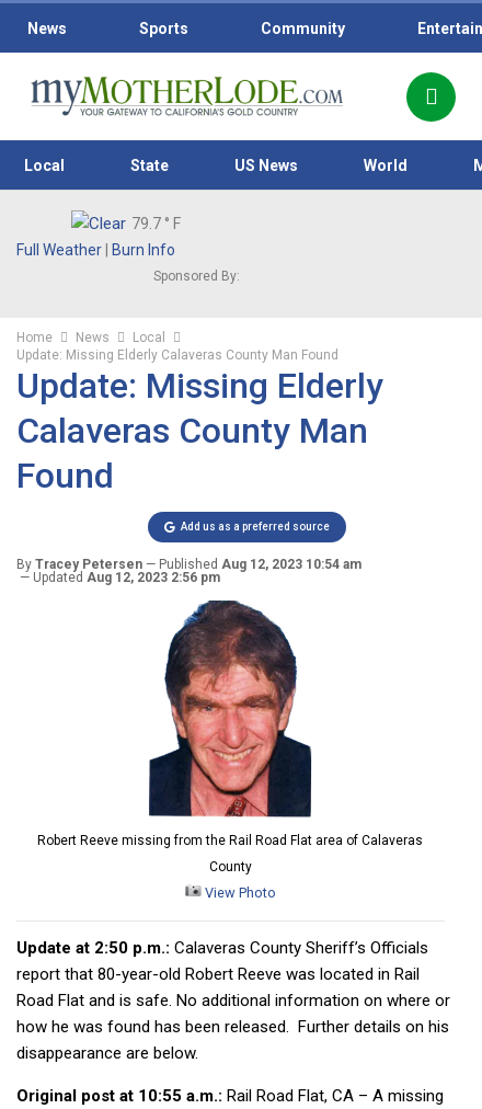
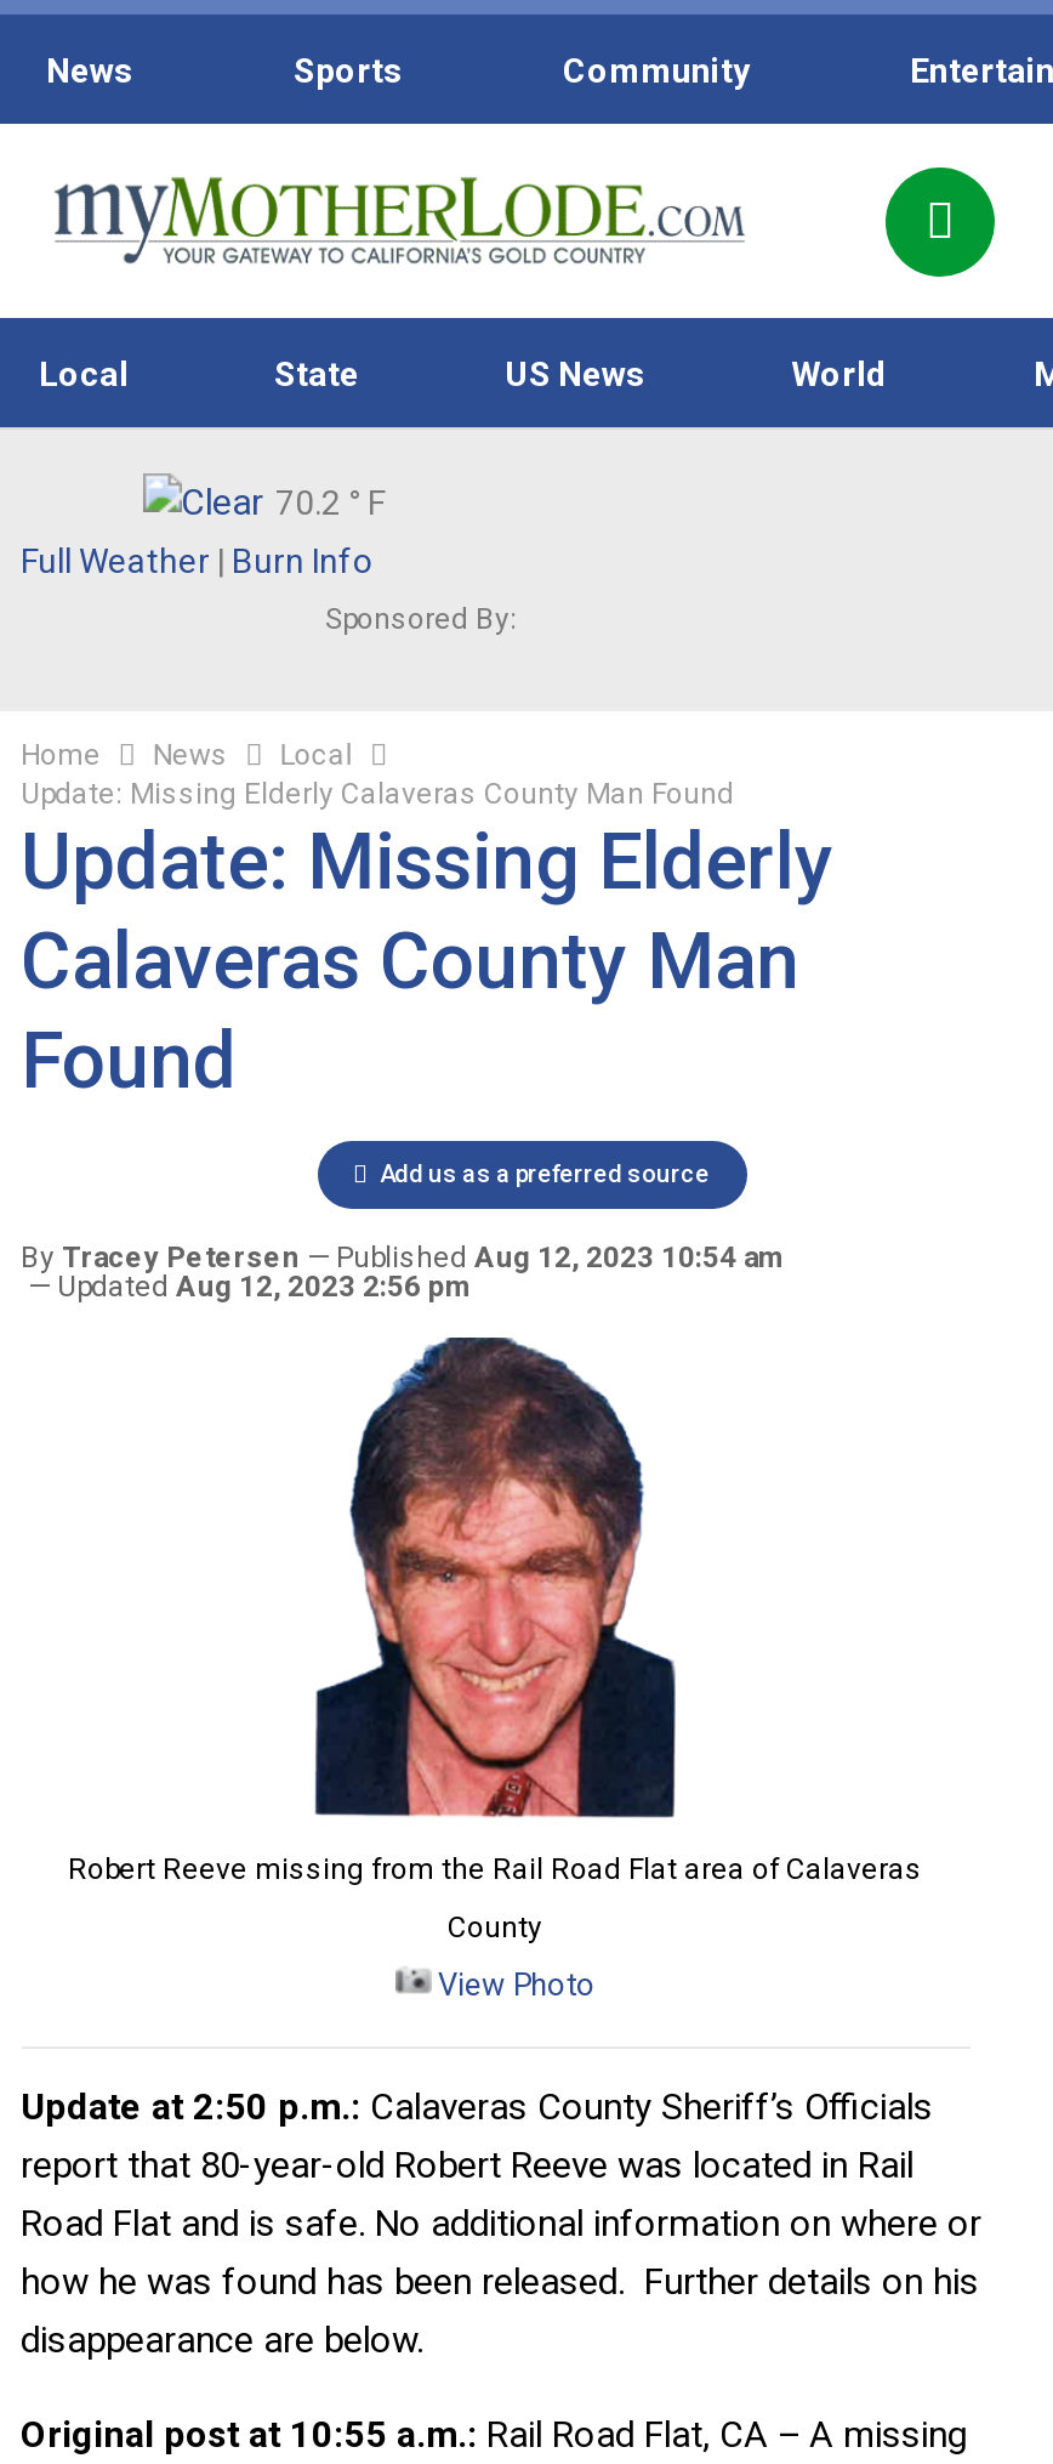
- 79.7 ° F
+ 70.2 ° F
